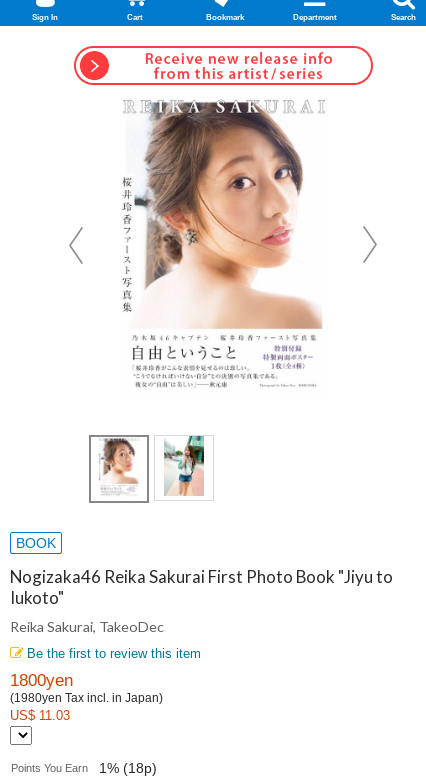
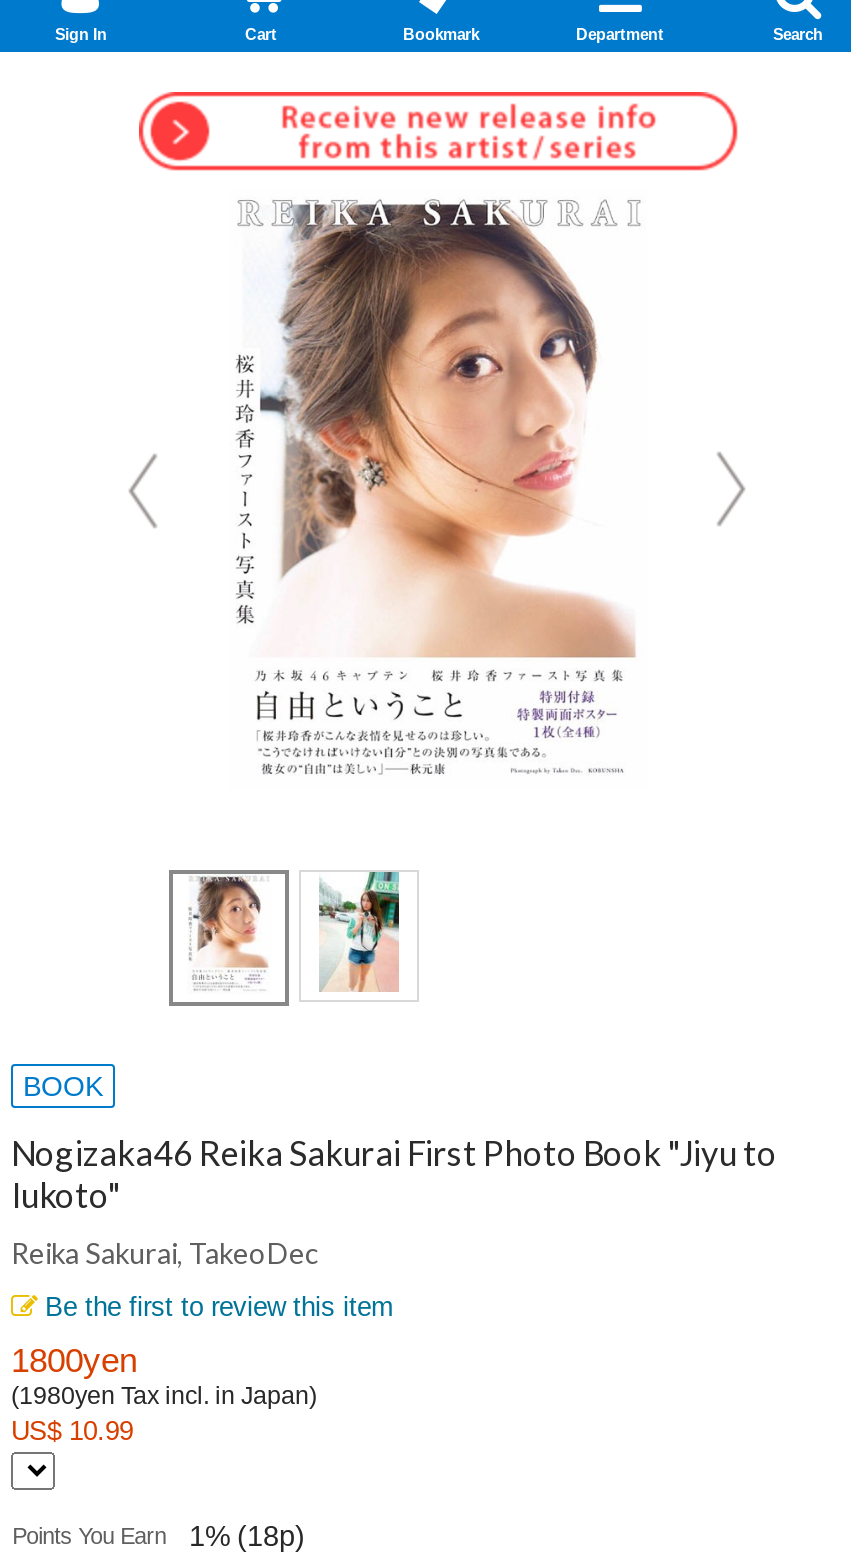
- US$ 11.03
+ US$ 10.99
